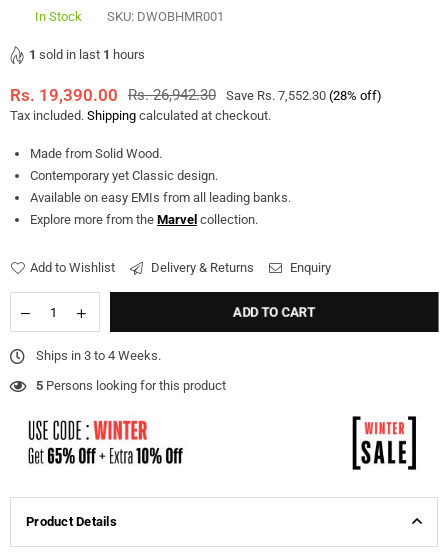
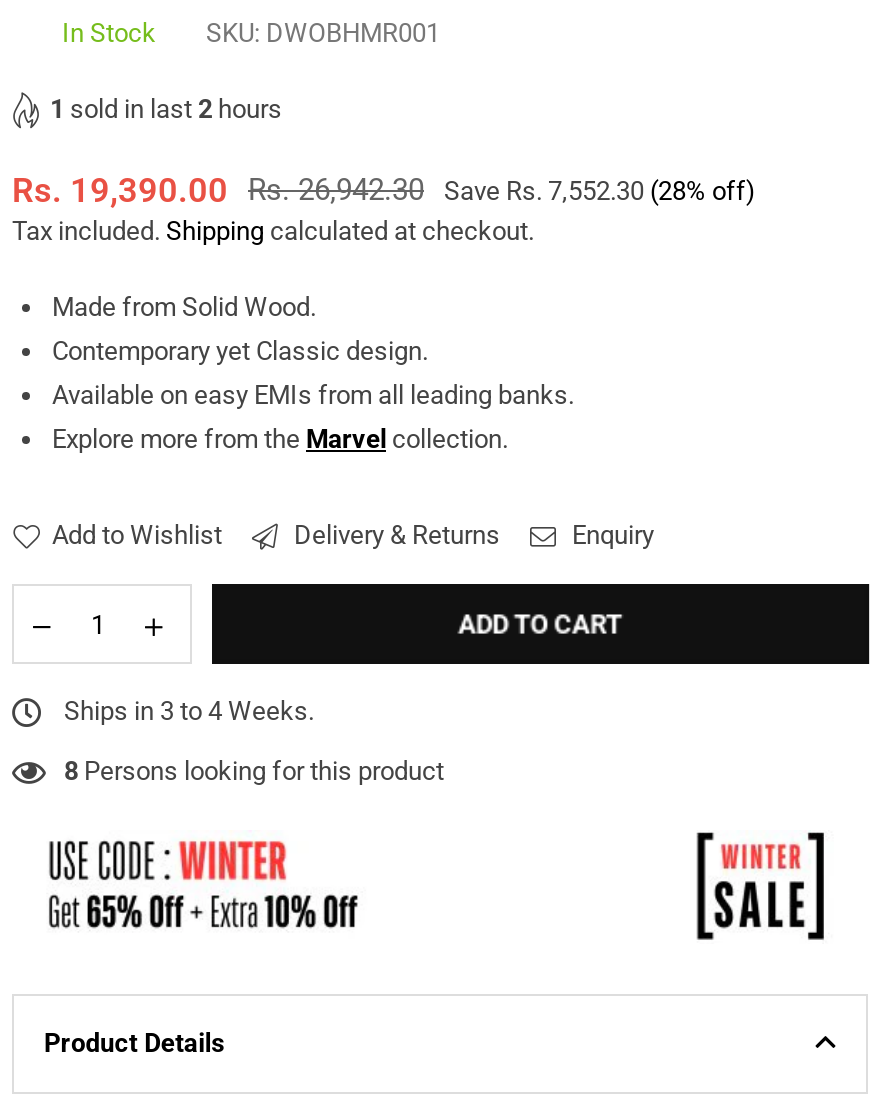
- 1 sold in last 1 hours
+ 1 sold in last 2 hours

- 5 Persons looking for this product
+ 8 Persons looking for this product
